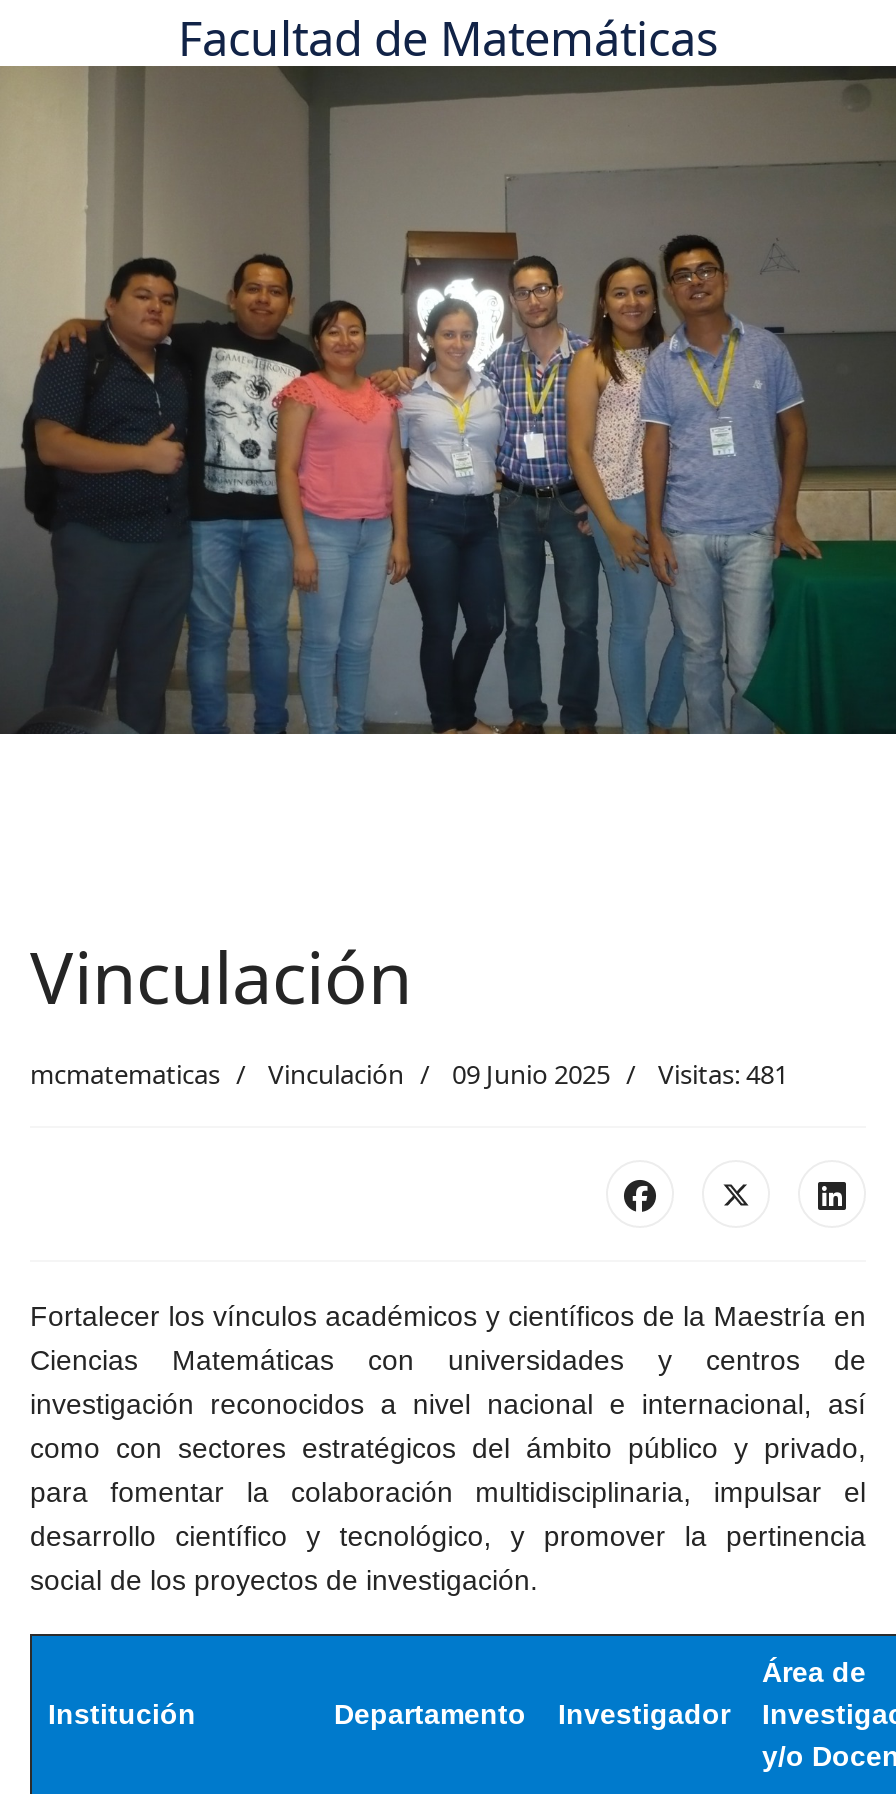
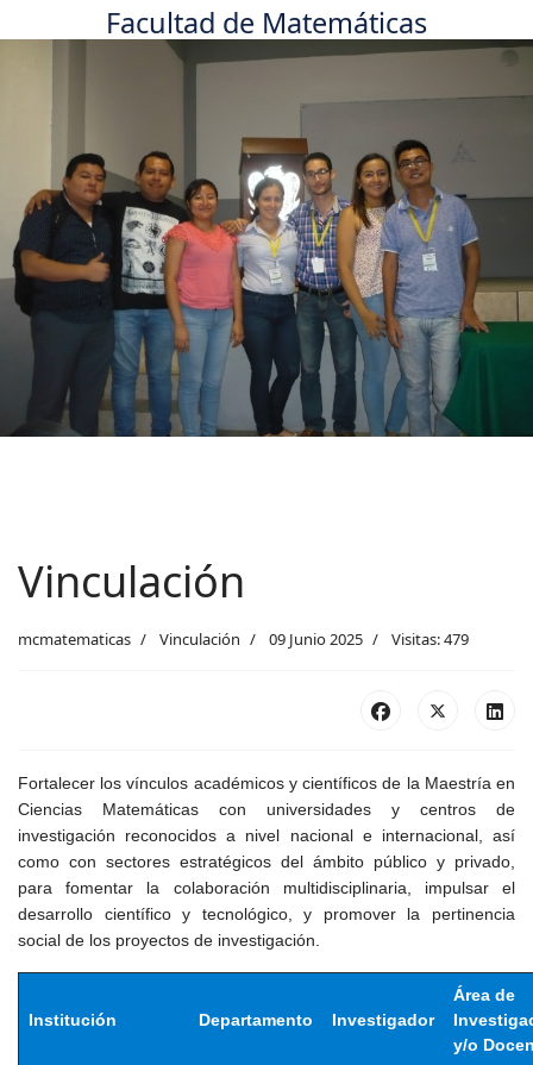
- mcmatematicas Vinculación 09 Junio 2025 Visitas: 481
+ mcmatematicas Vinculación 09 Junio 2025 Visitas: 479
